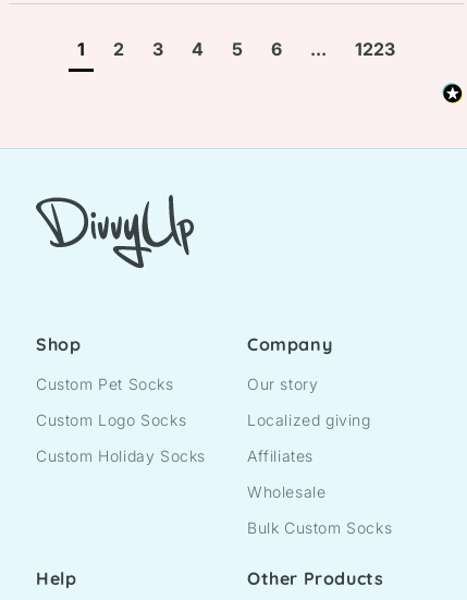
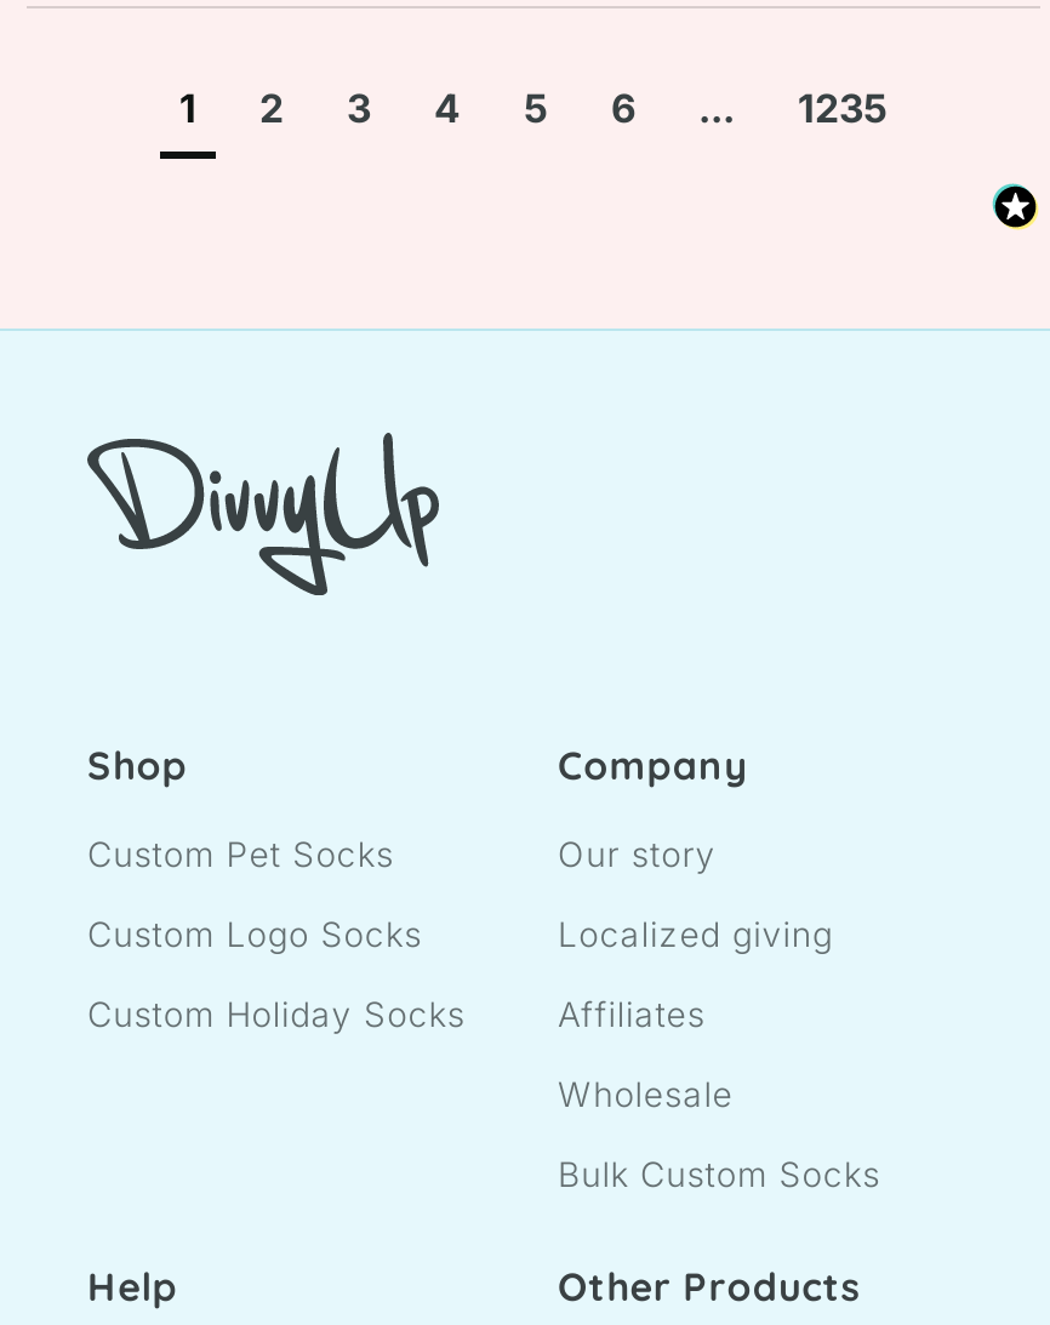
- 1223
+ 1235
